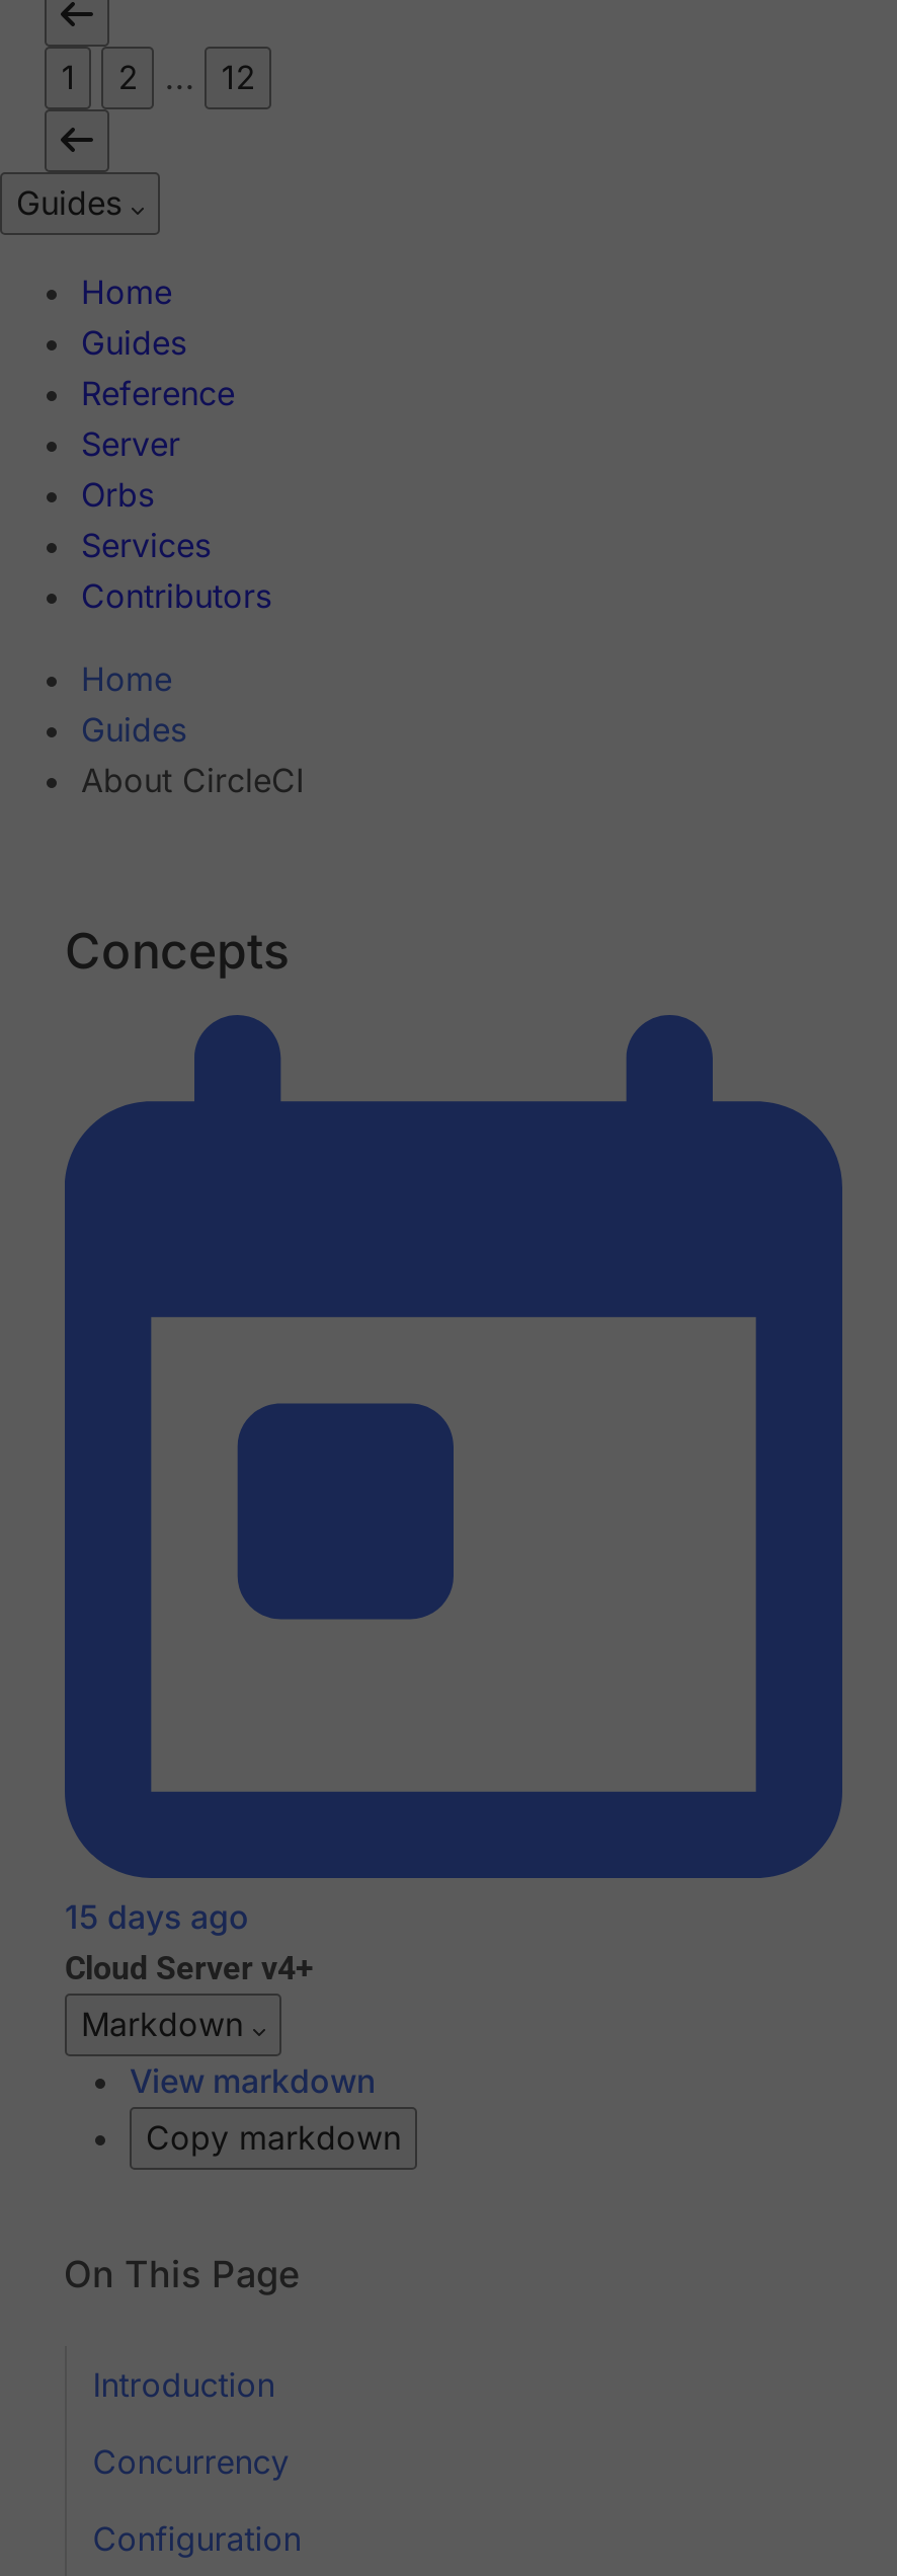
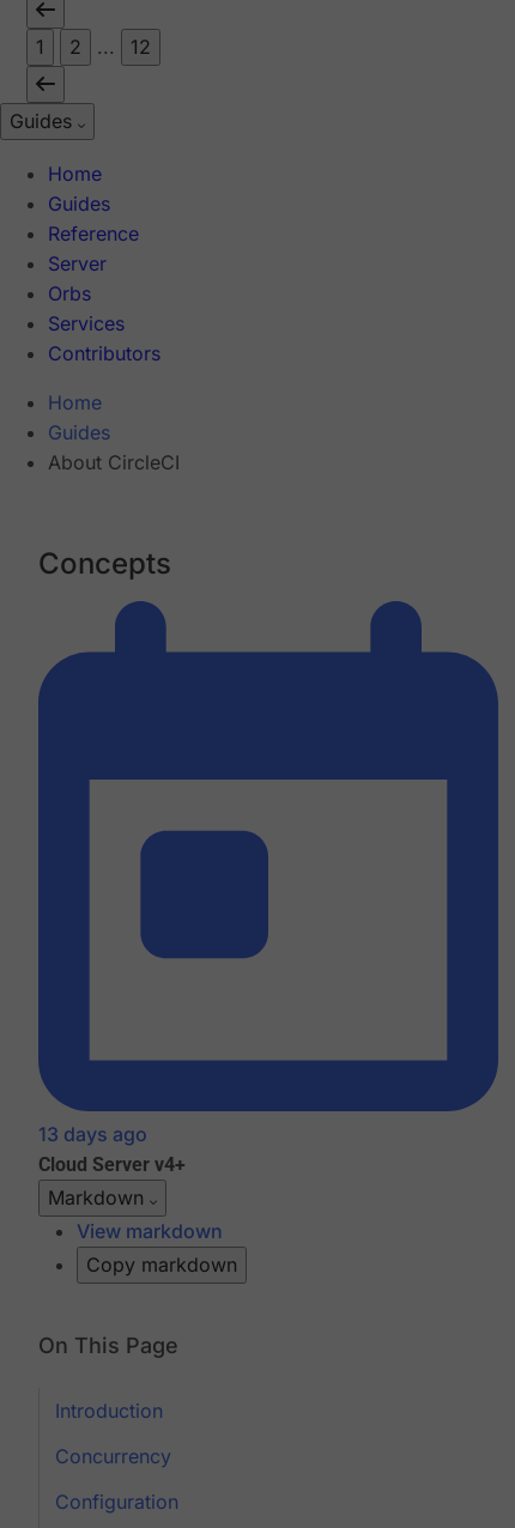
- 15 days ago
+ 13 days ago
